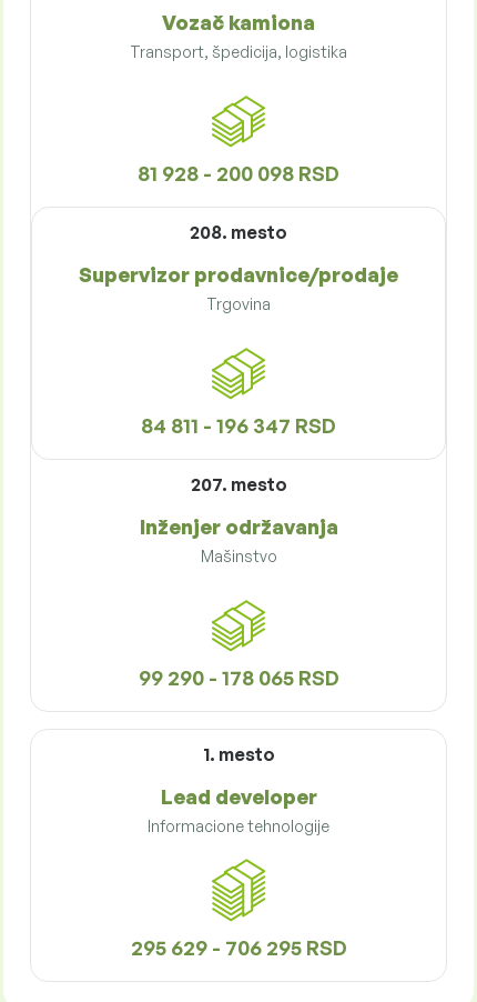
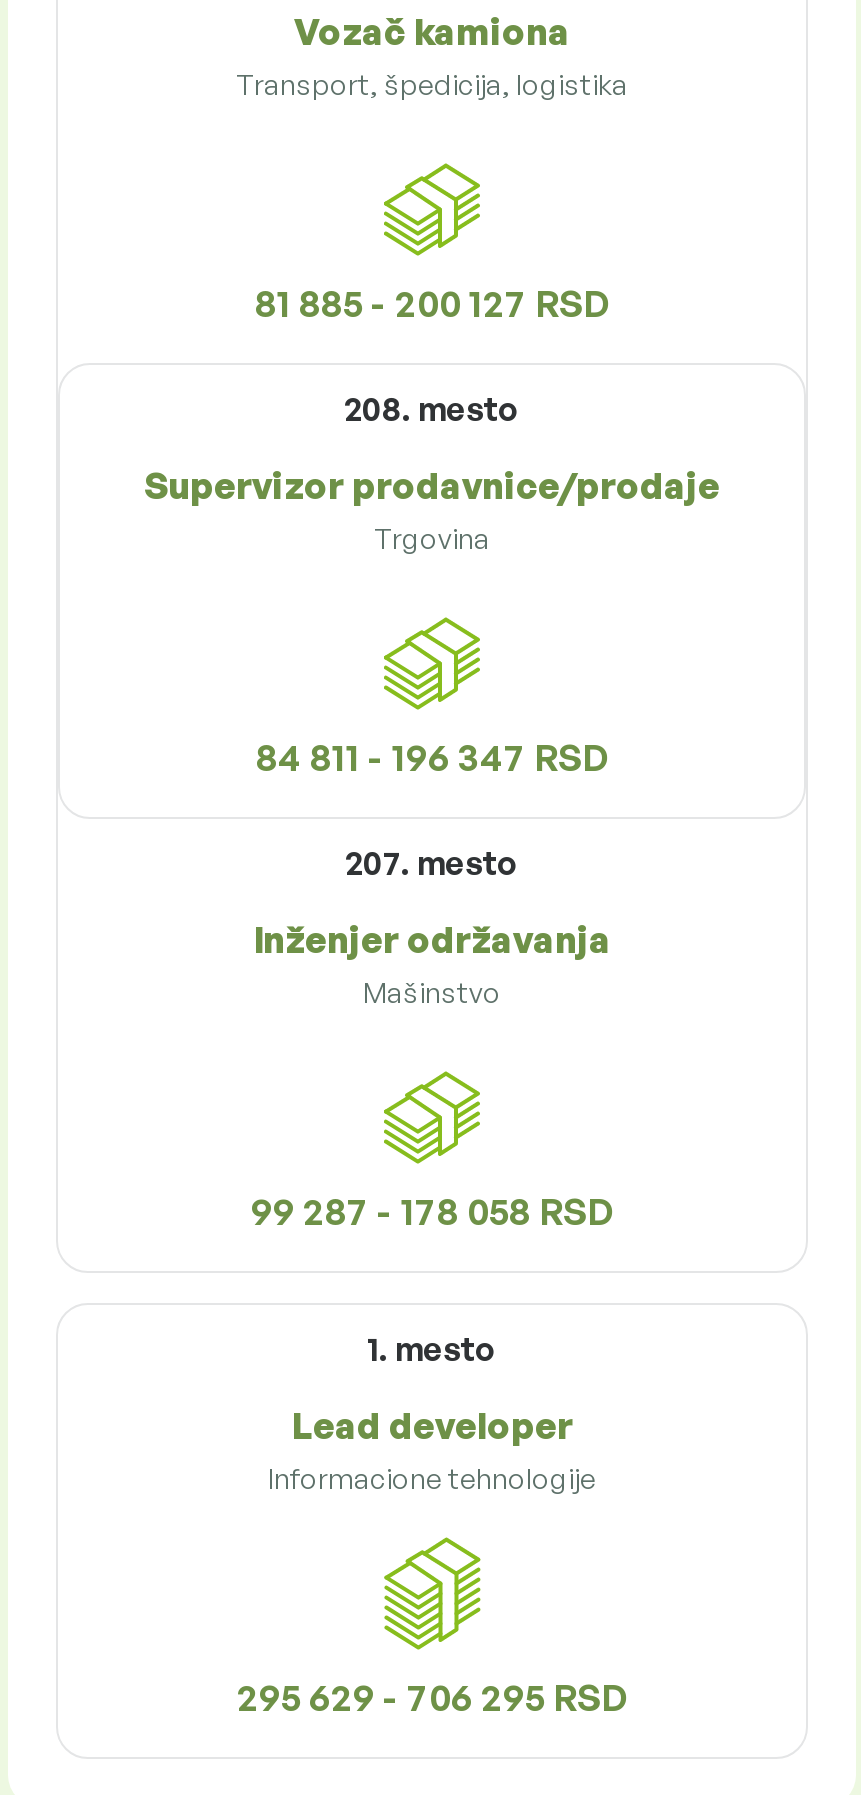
- 81 928 - 200 098 RSD
+ 81 885 - 200 127 RSD

- 99 290 - 178 065 RSD
+ 99 287 - 178 058 RSD
